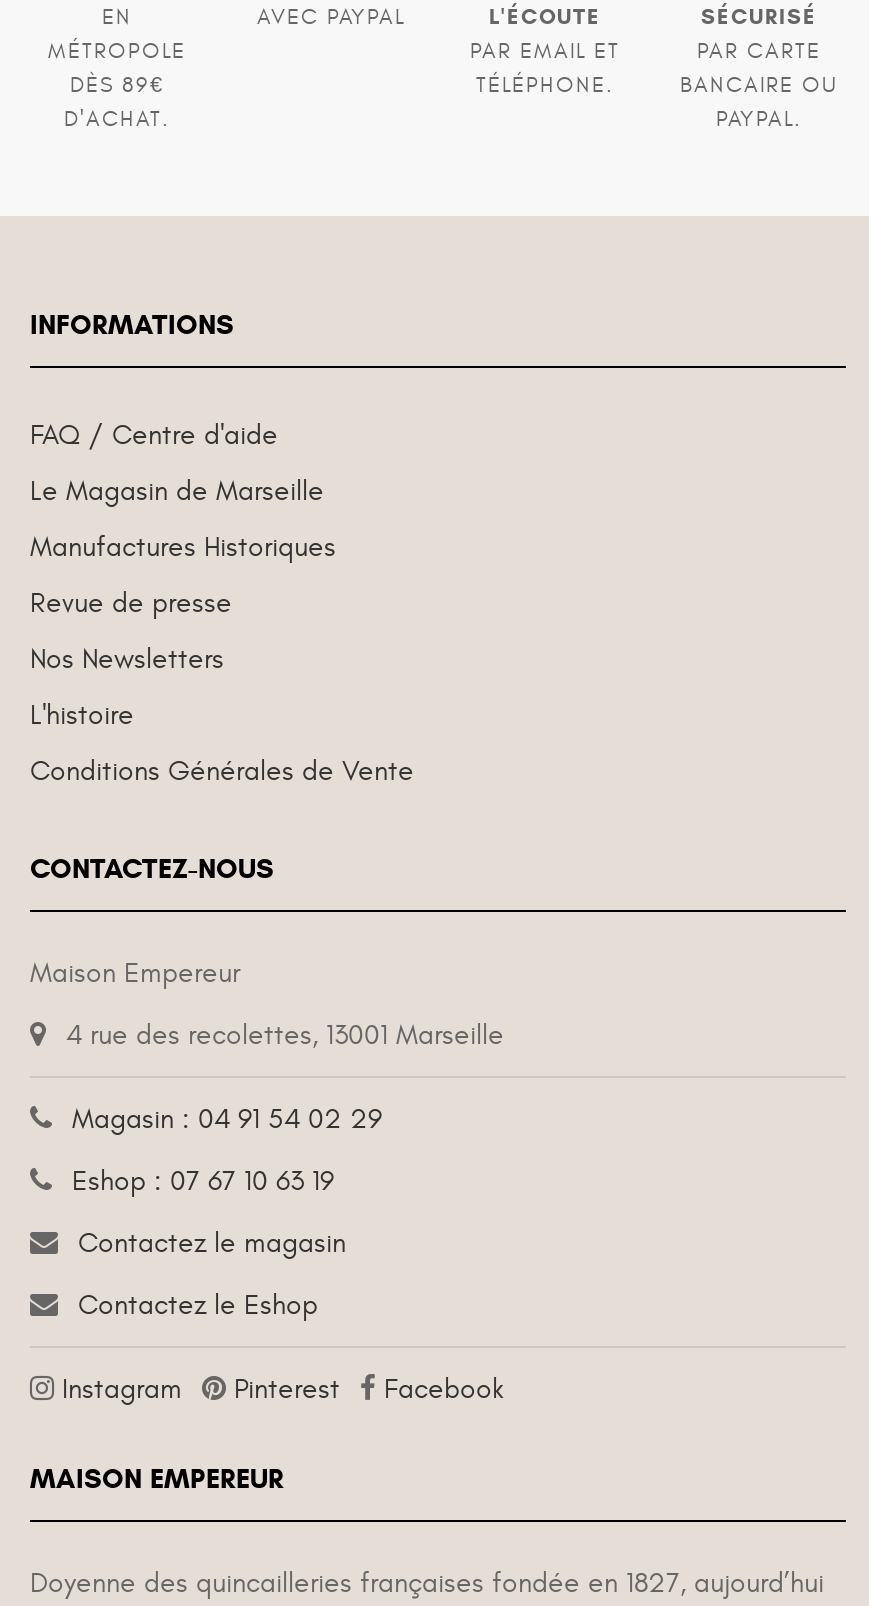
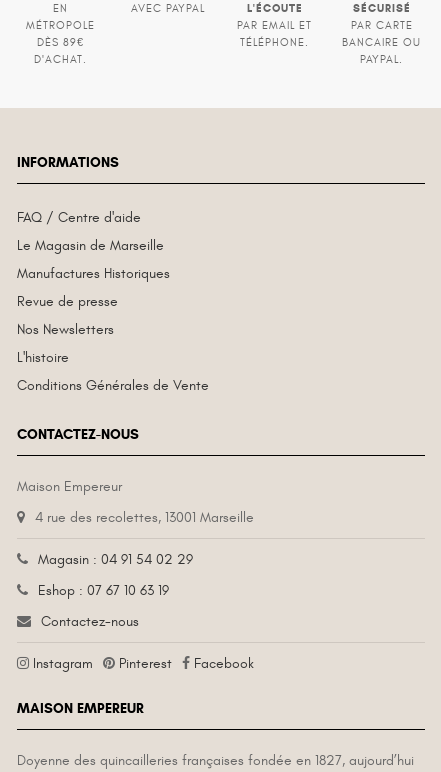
- Contactez le magasin
- Contactez le Eshop
+ Contactez-nous
